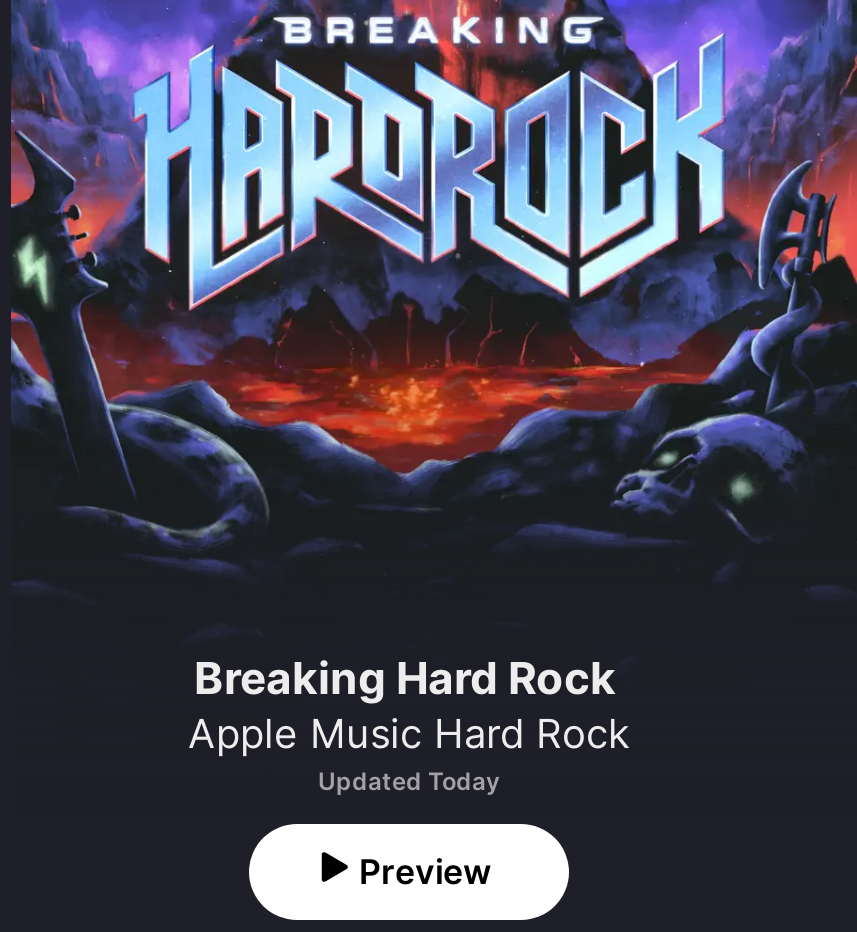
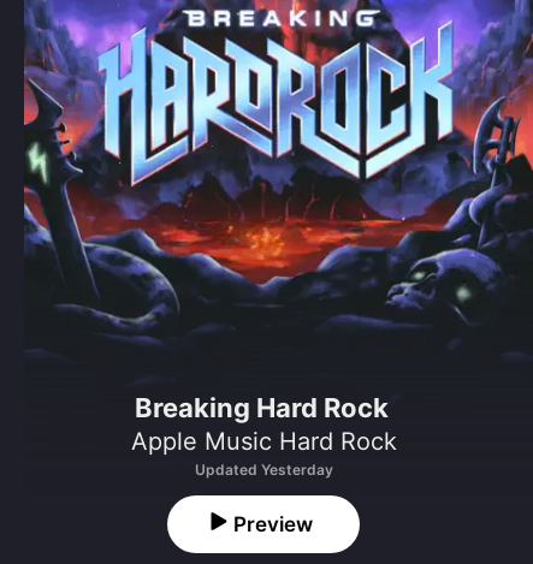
- Updated Today
+ Updated Yesterday
